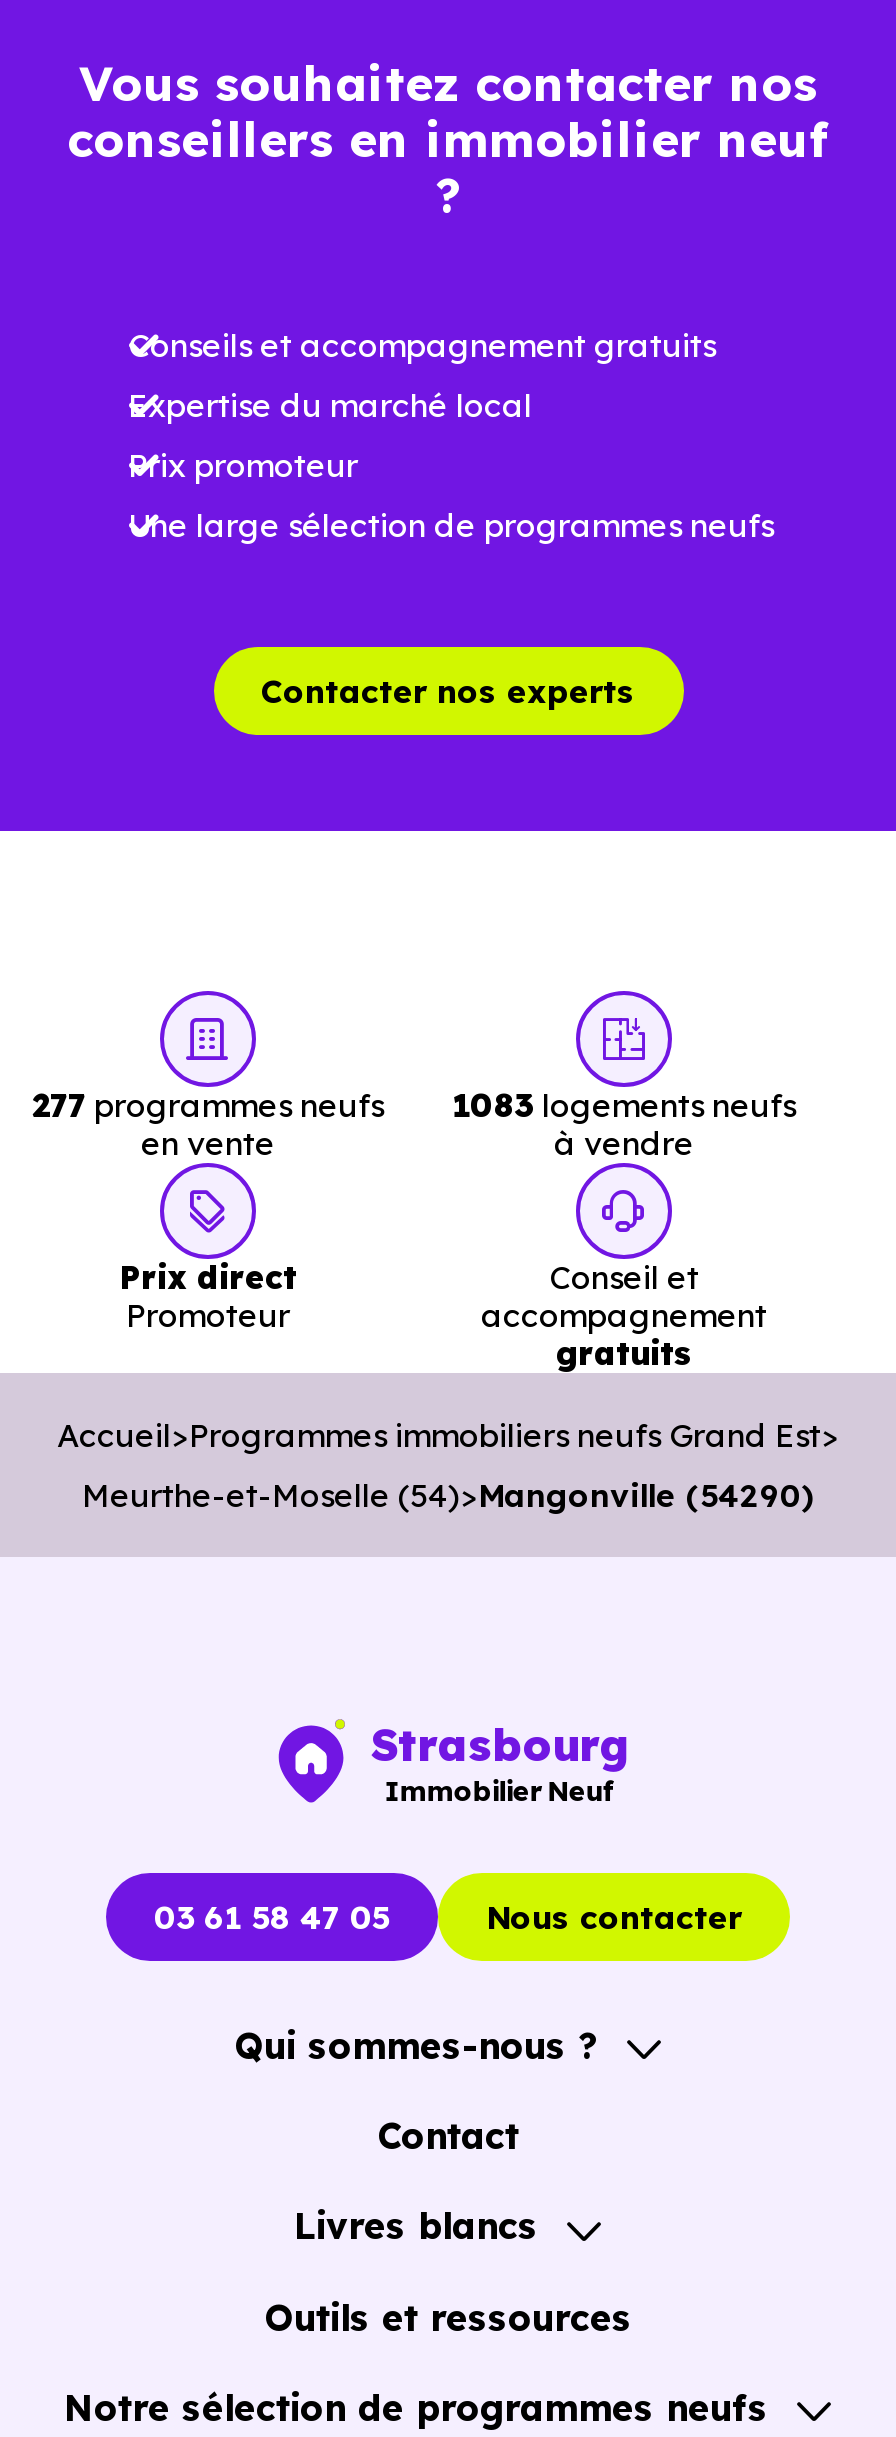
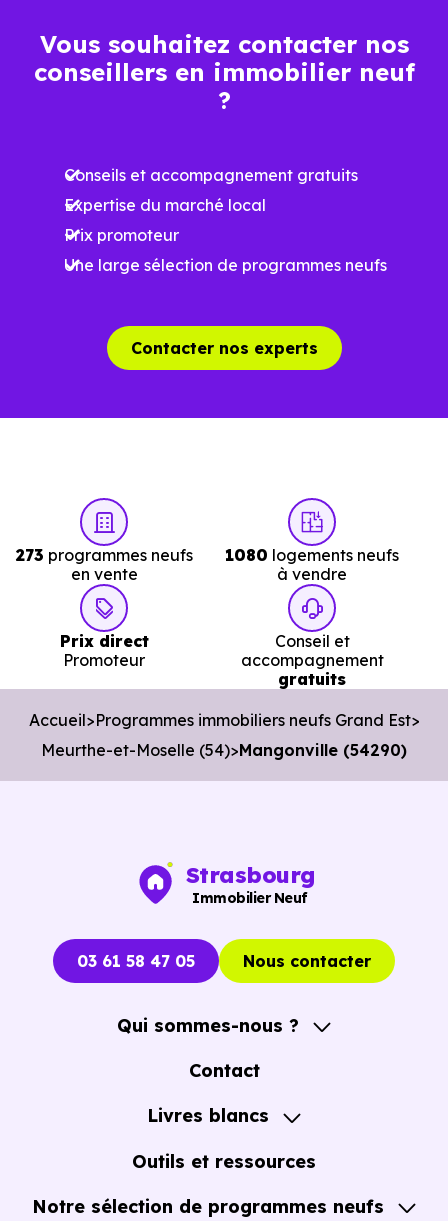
- 277 programmes neufs
+ 273 programmes neufs

- 1083 logements neufs
+ 1080 logements neufs
